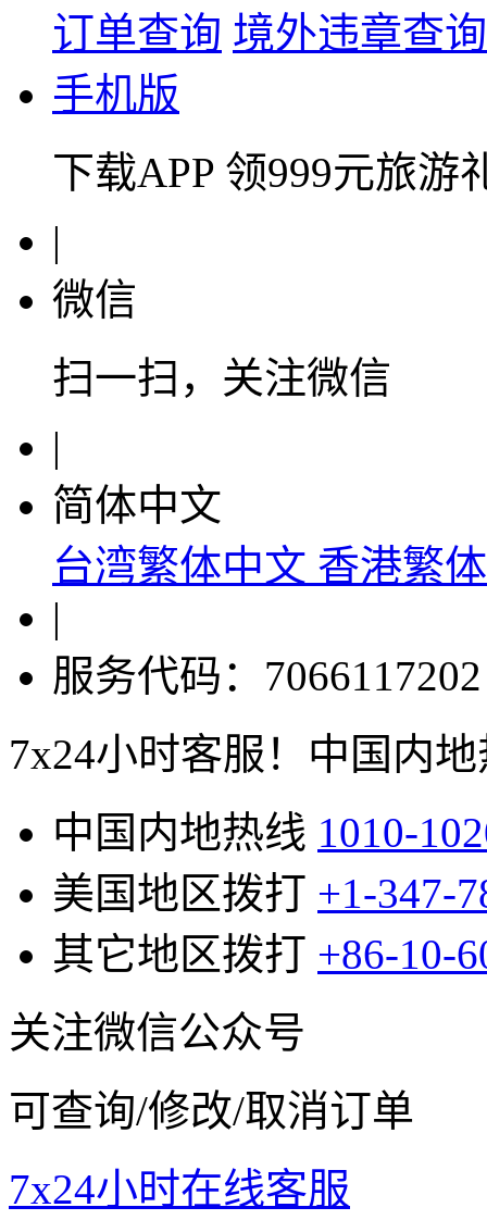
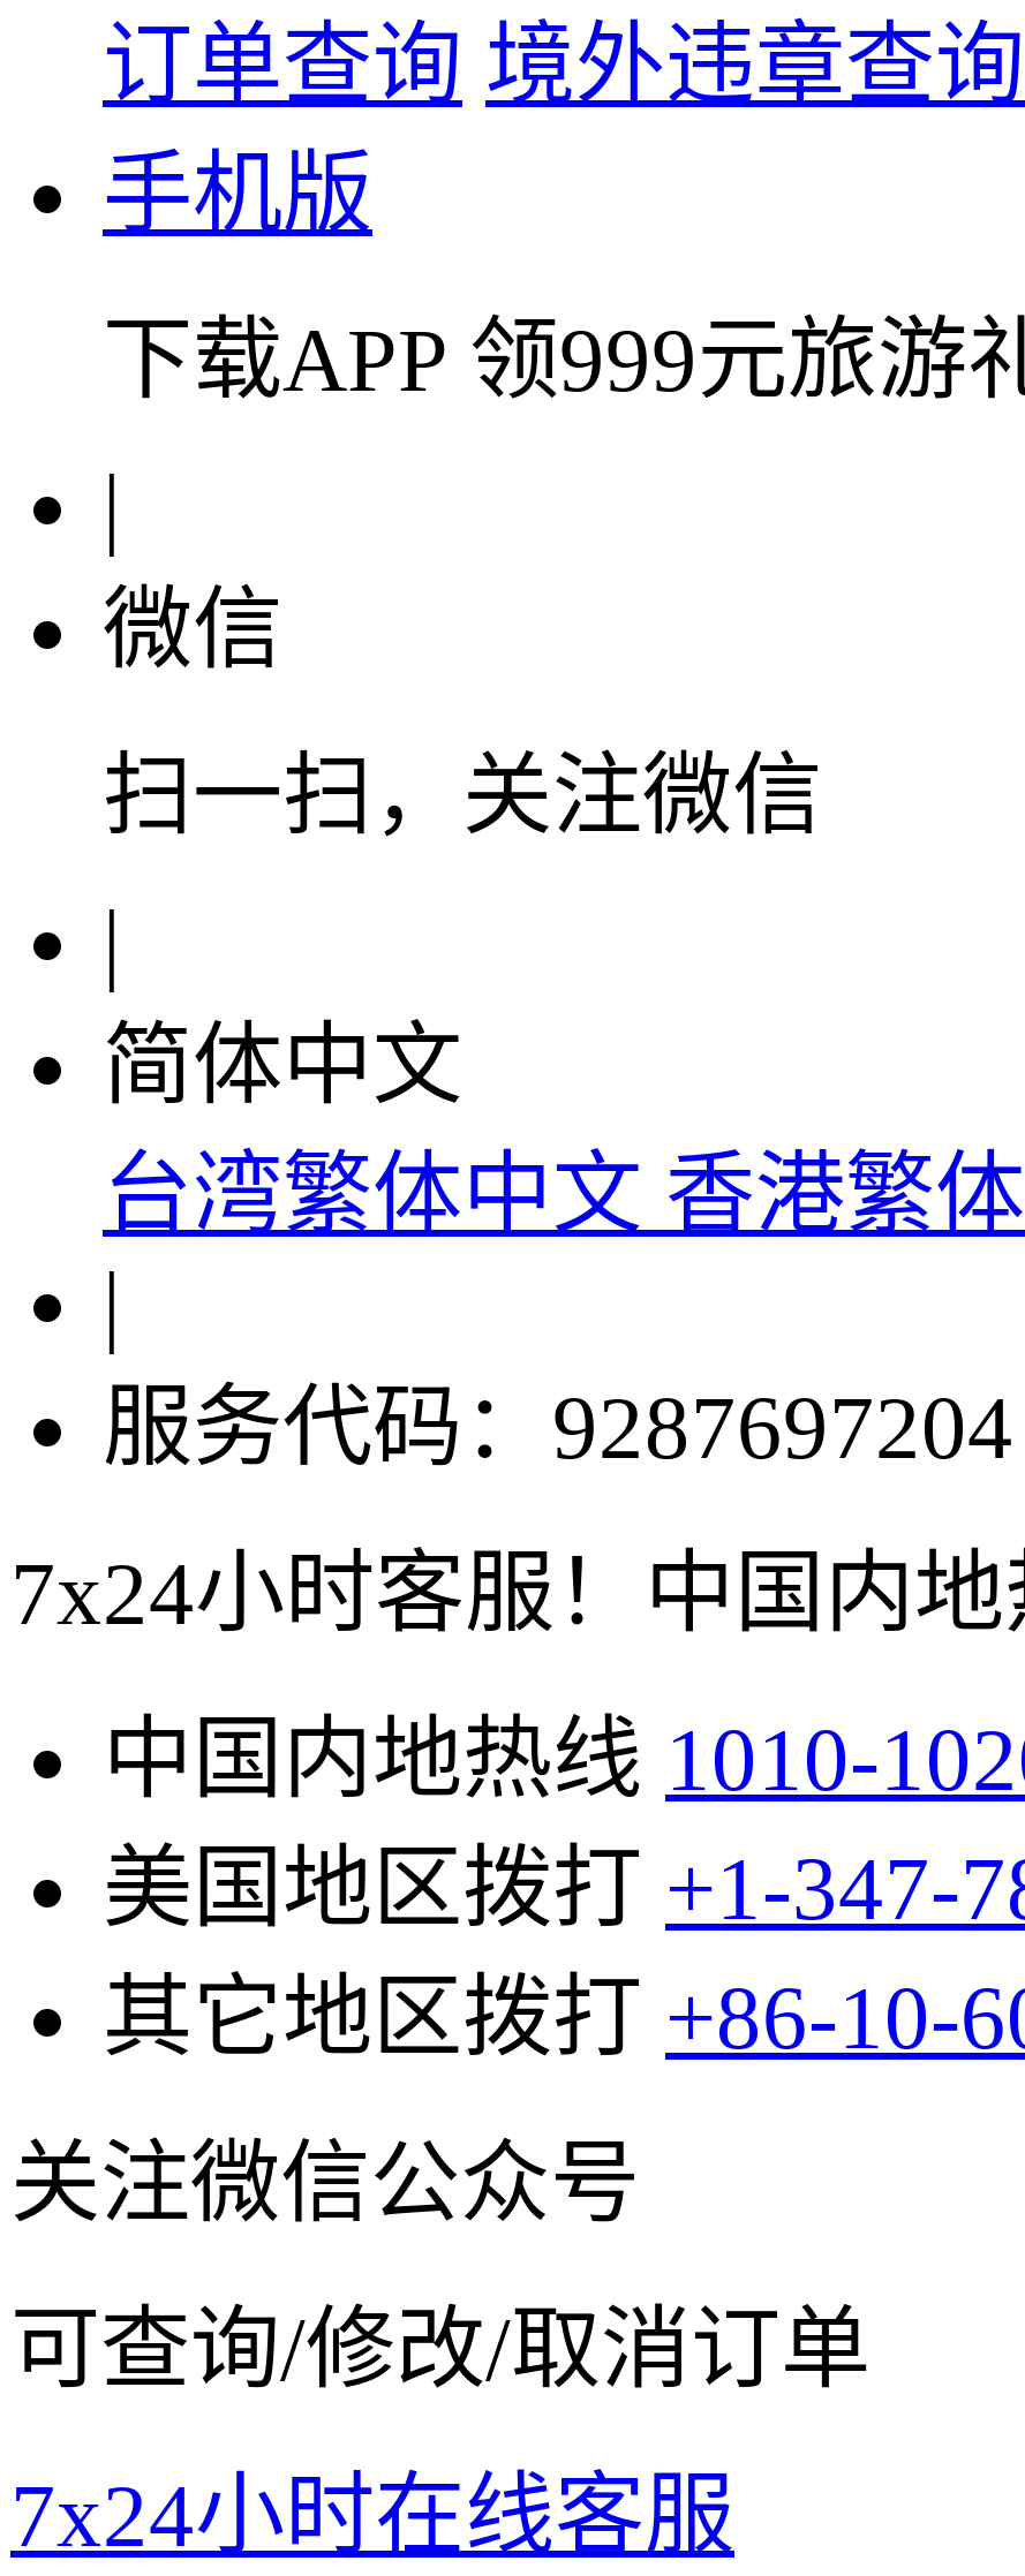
- 服务代码：7066117202
+ 服务代码：9287697204
